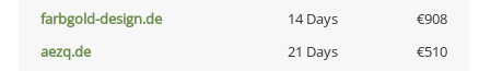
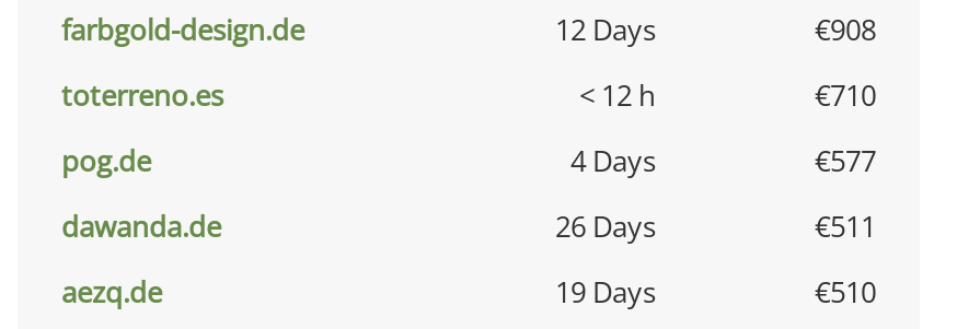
- 14 Days
+ 12 Days

+ toterreno.es
+ < 12 h
+ €710
+ pog.de
+ 4 Days
+ €577
+ dawanda.de
+ 26 Days
+ €511

- 21 Days
+ 19 Days
